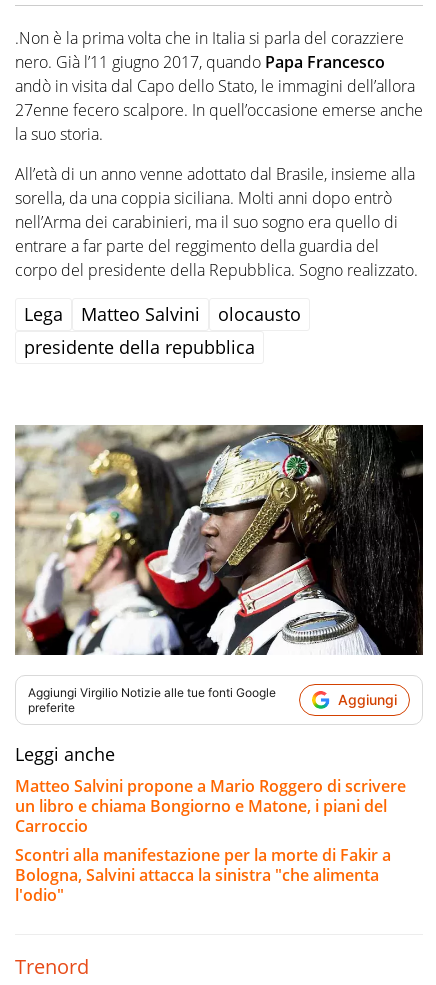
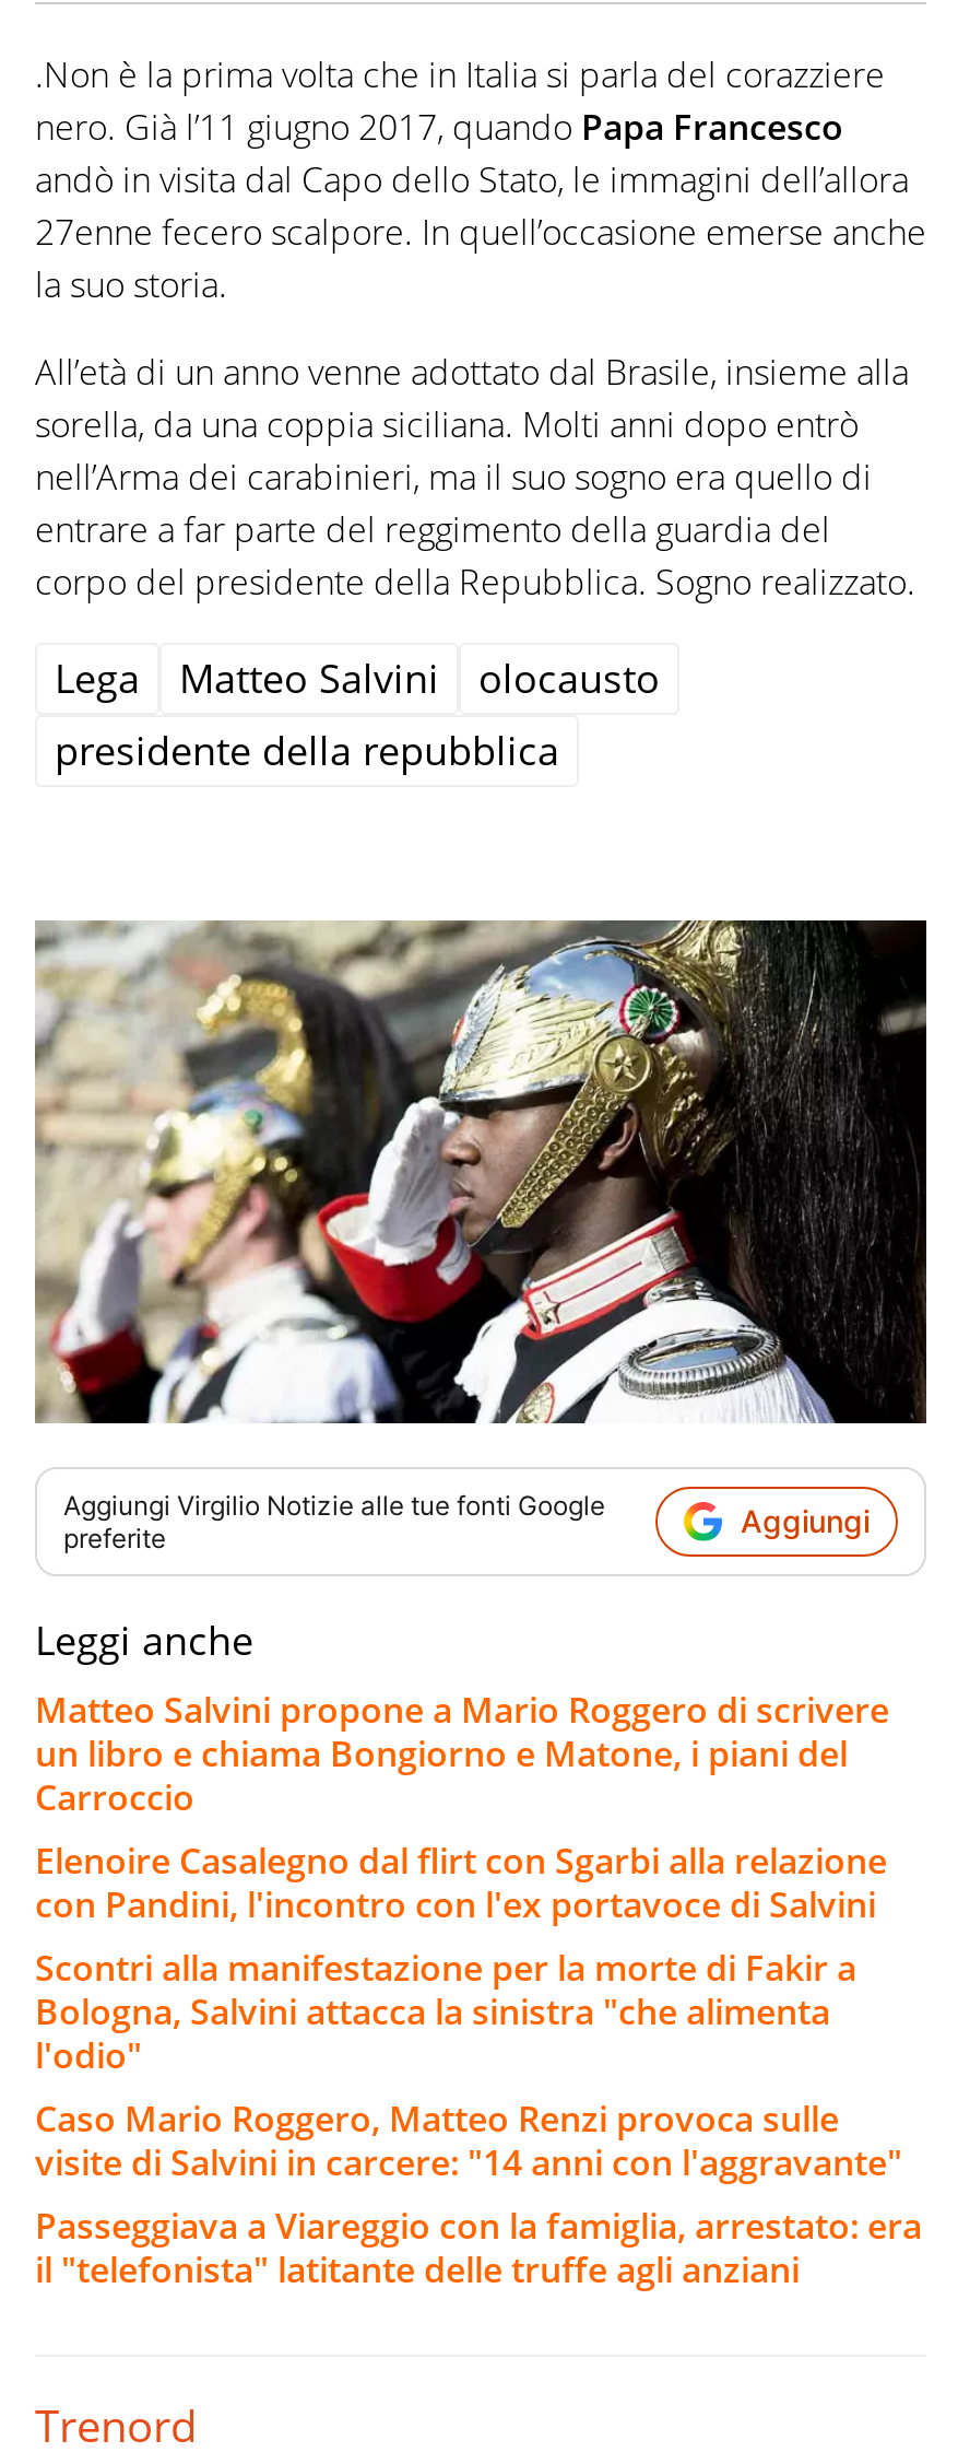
+ Elenoire Casalegno dal flirt con Sgarbi alla relazione
+ con Pandini, l'incontro con l'ex portavoce di Salvini

+ Caso Mario Roggero, Matteo Renzi provoca sulle
+ visite di Salvini in carcere: "14 anni con l'aggravante"
+ Passeggiava a Viareggio con la famiglia, arrestato: era
+ il "telefonista" latitante delle truffe agli anziani
